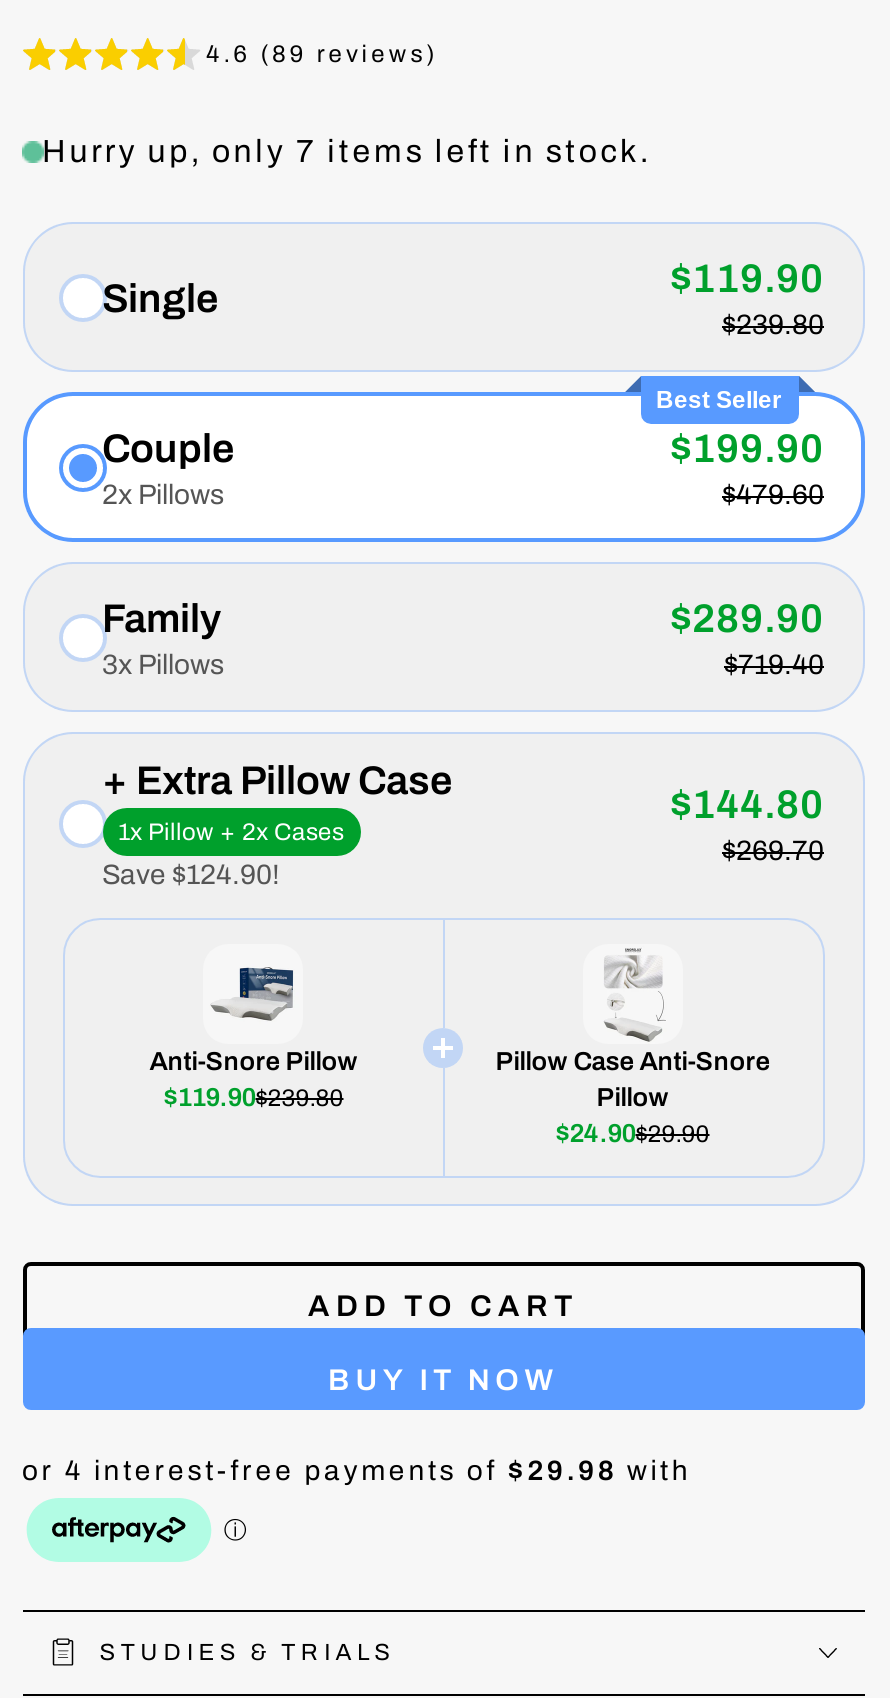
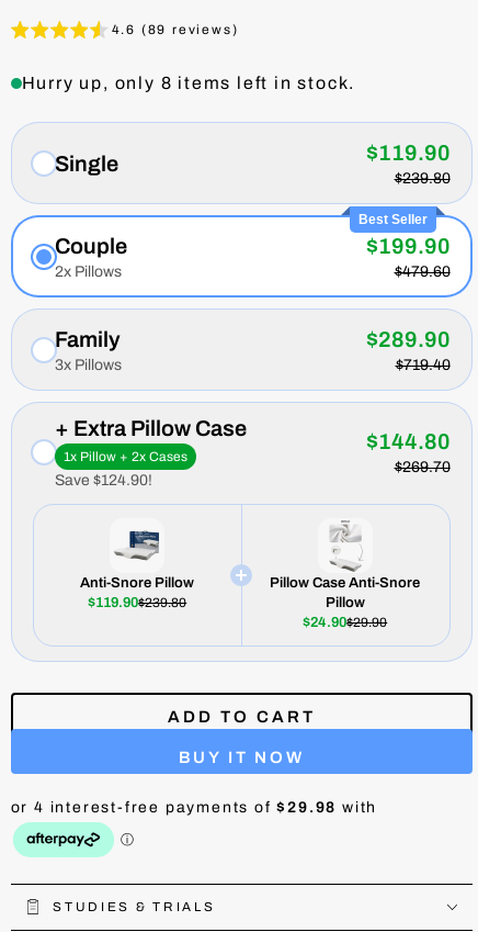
- Hurry up, only 7 items left in stock.
+ Hurry up, only 8 items left in stock.
